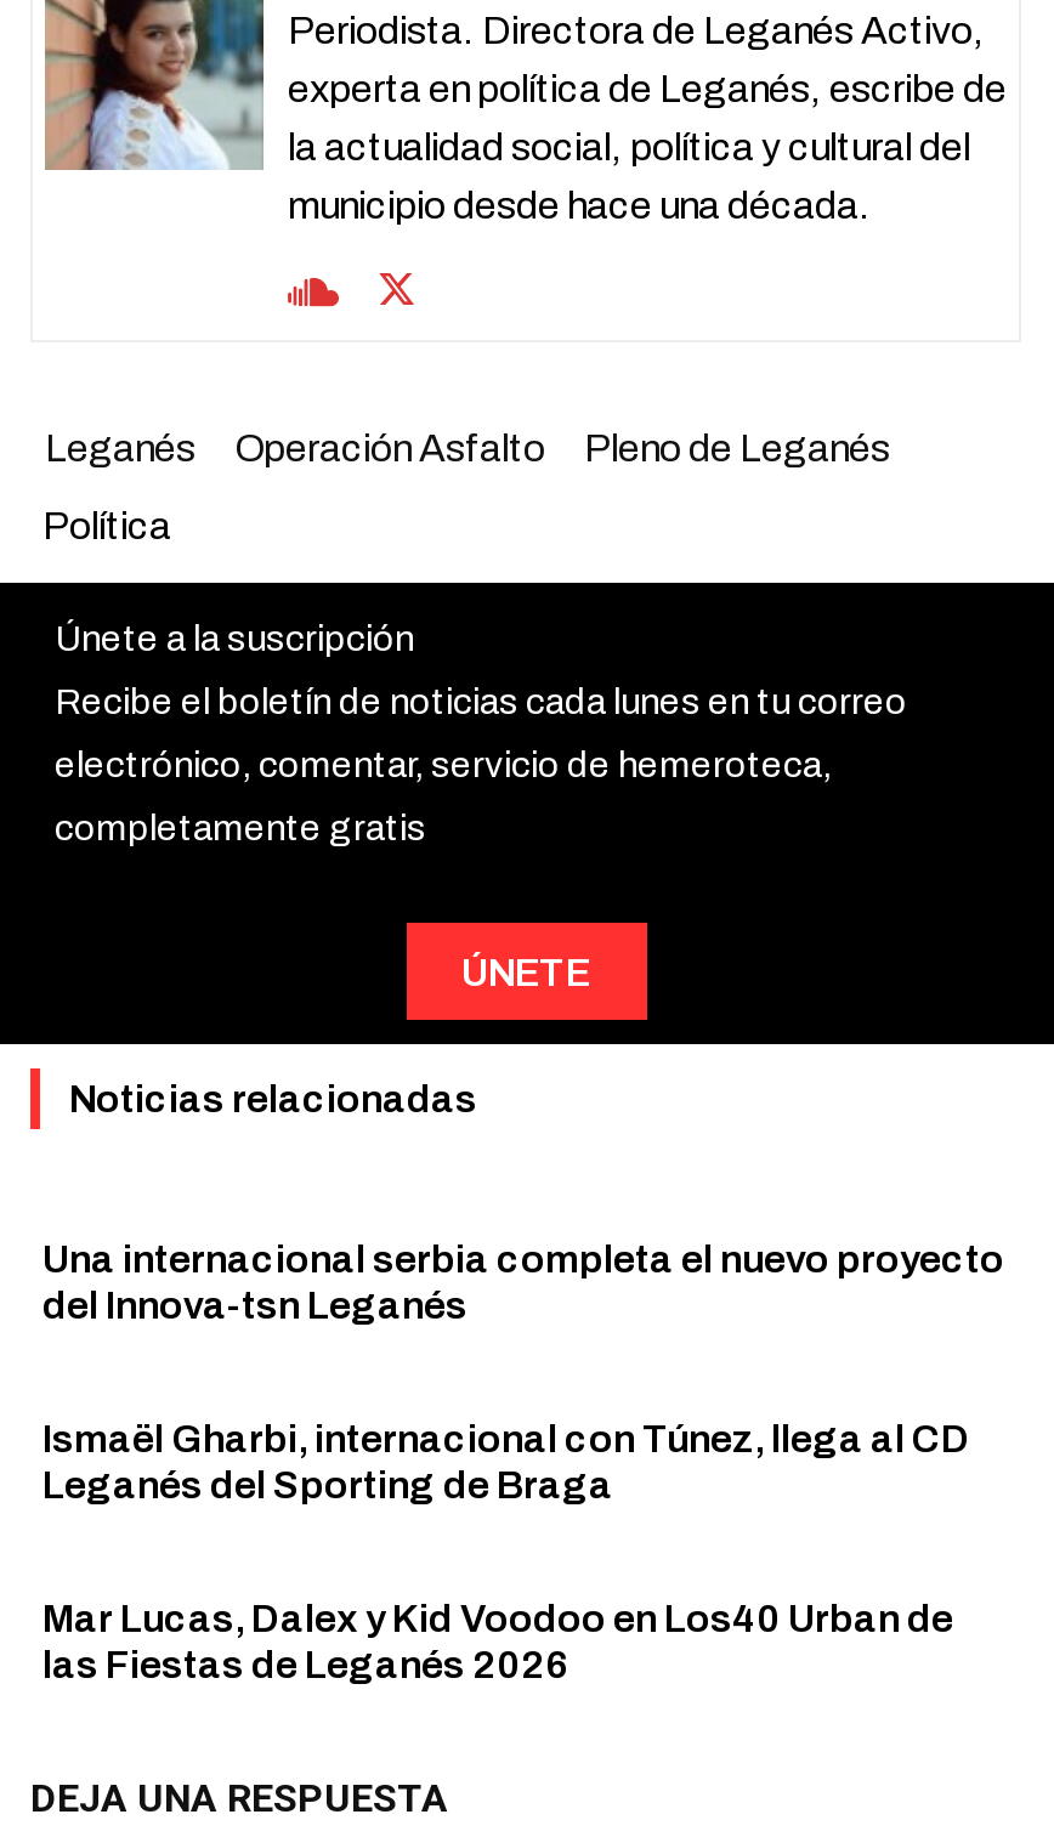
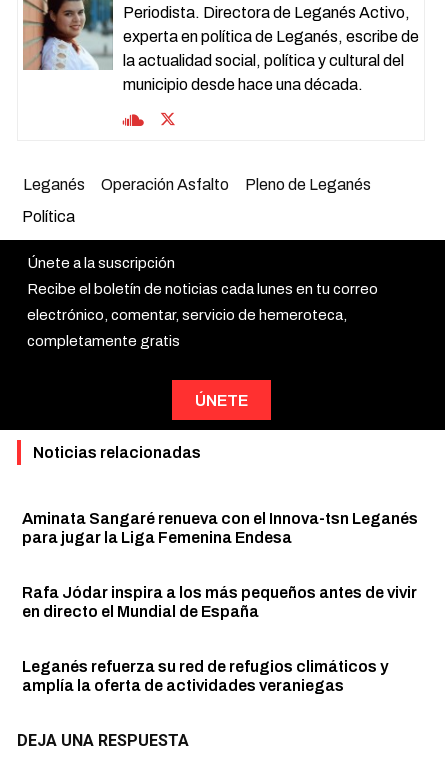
- Una internacional serbia completa el nuevo proyecto
- del Innova-tsn Leganés
+ Aminata Sangaré renueva con el Innova-tsn Leganés
+ para jugar la Liga Femenina Endesa

- Ismaël Gharbi, internacional con Túnez, llega al CD
- Leganés del Sporting de Braga
+ Rafa Jódar inspira a los más pequeños antes de vivir
+ en directo el Mundial de España

- Mar Lucas, Dalex y Kid Voodoo en Los40 Urban de
- las Fiestas de Leganés 2026
+ Leganés refuerza su red de refugios climáticos y
+ amplía la oferta de actividades veraniegas
